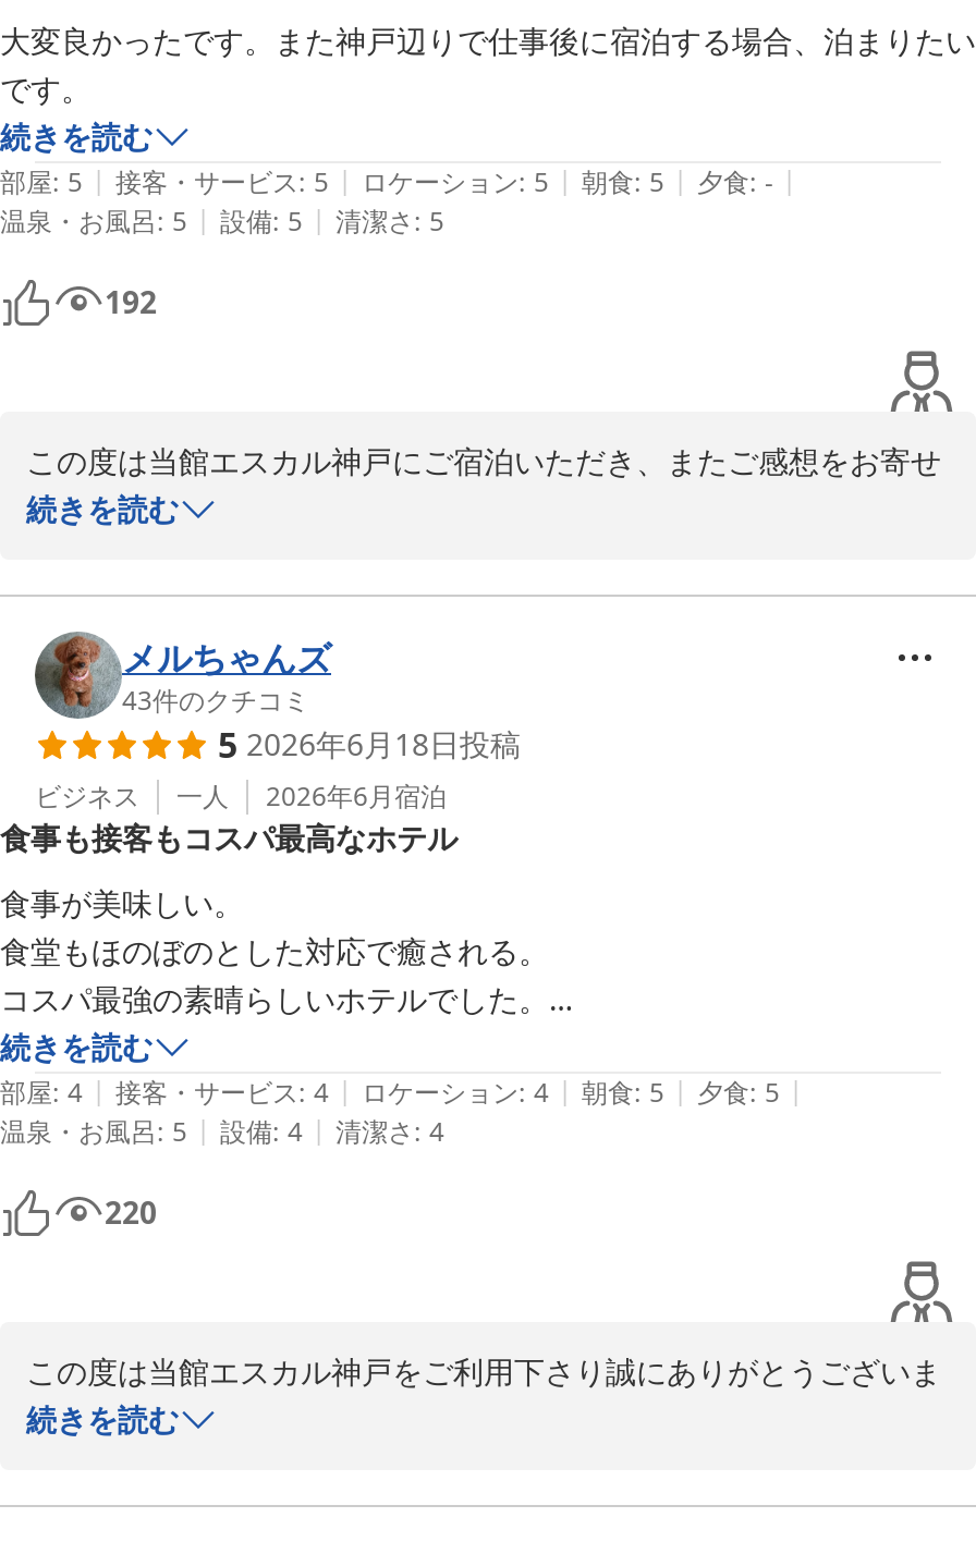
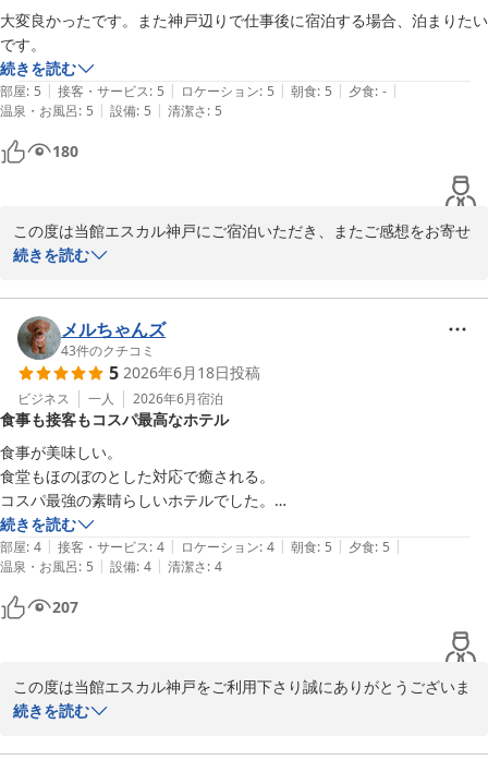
- 192
+ 180

- 220
+ 207
